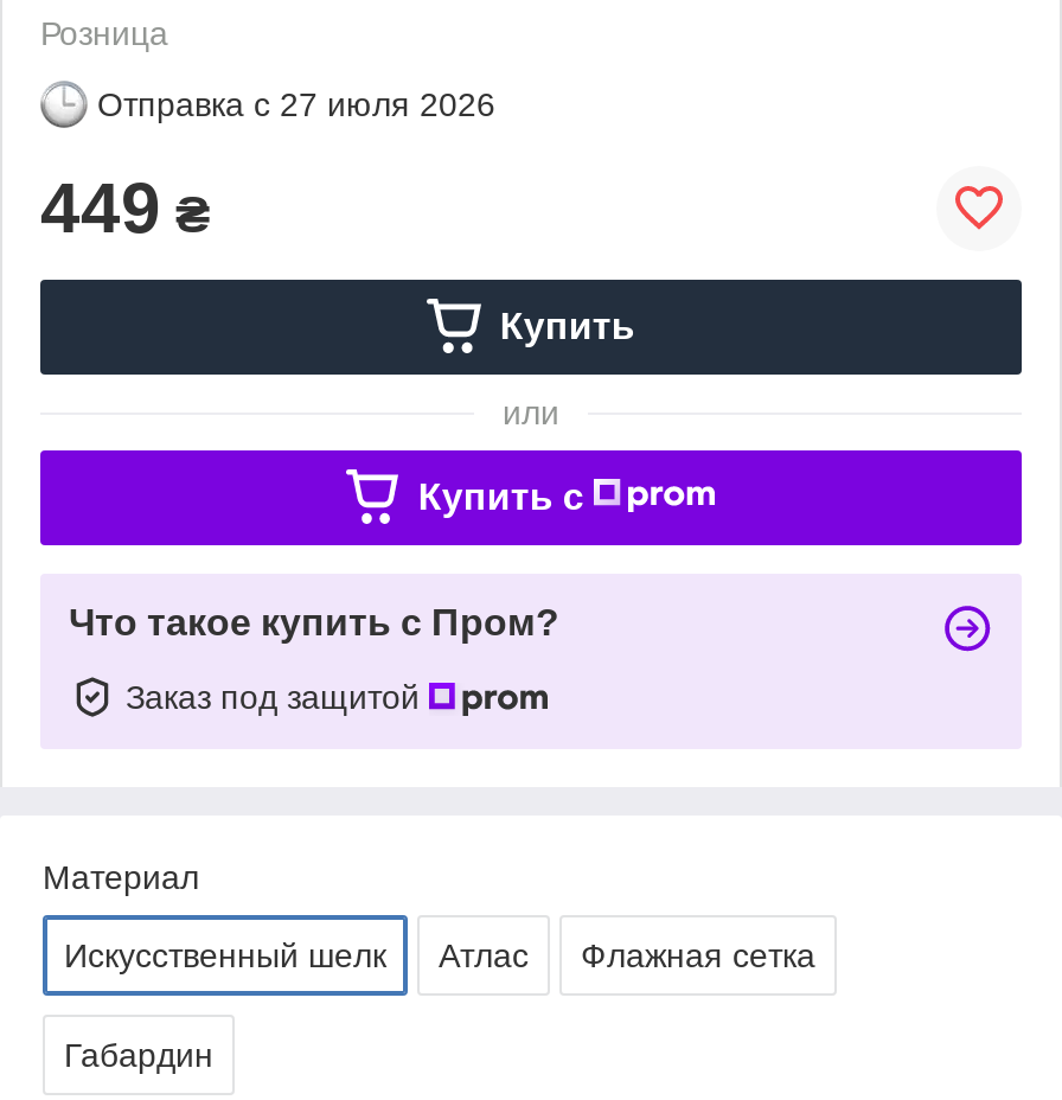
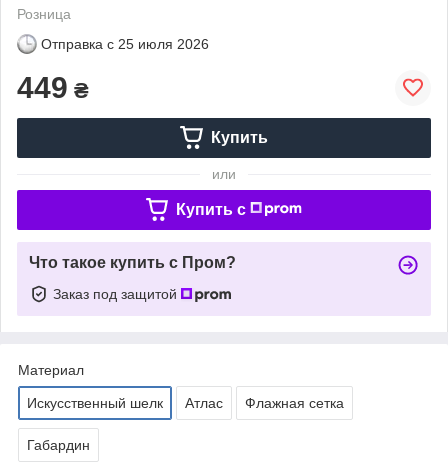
- Отправка с 27 июля 2026
+ Отправка с 25 июля 2026
